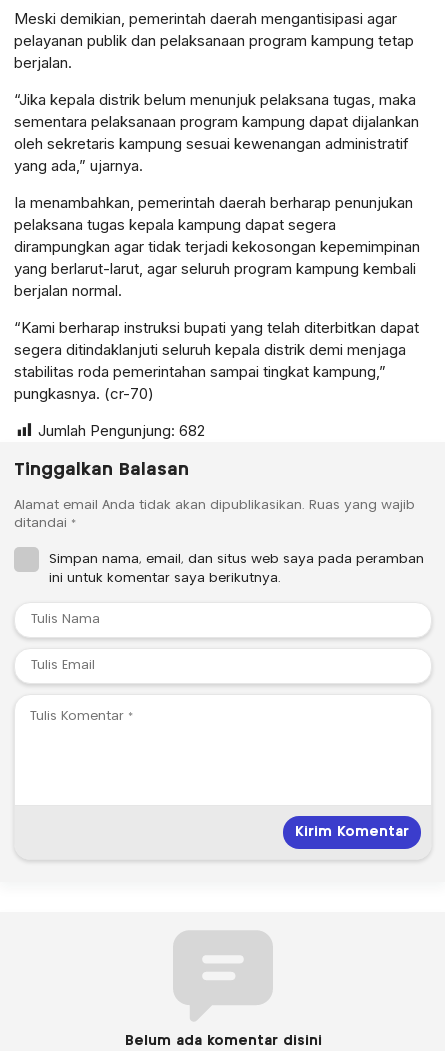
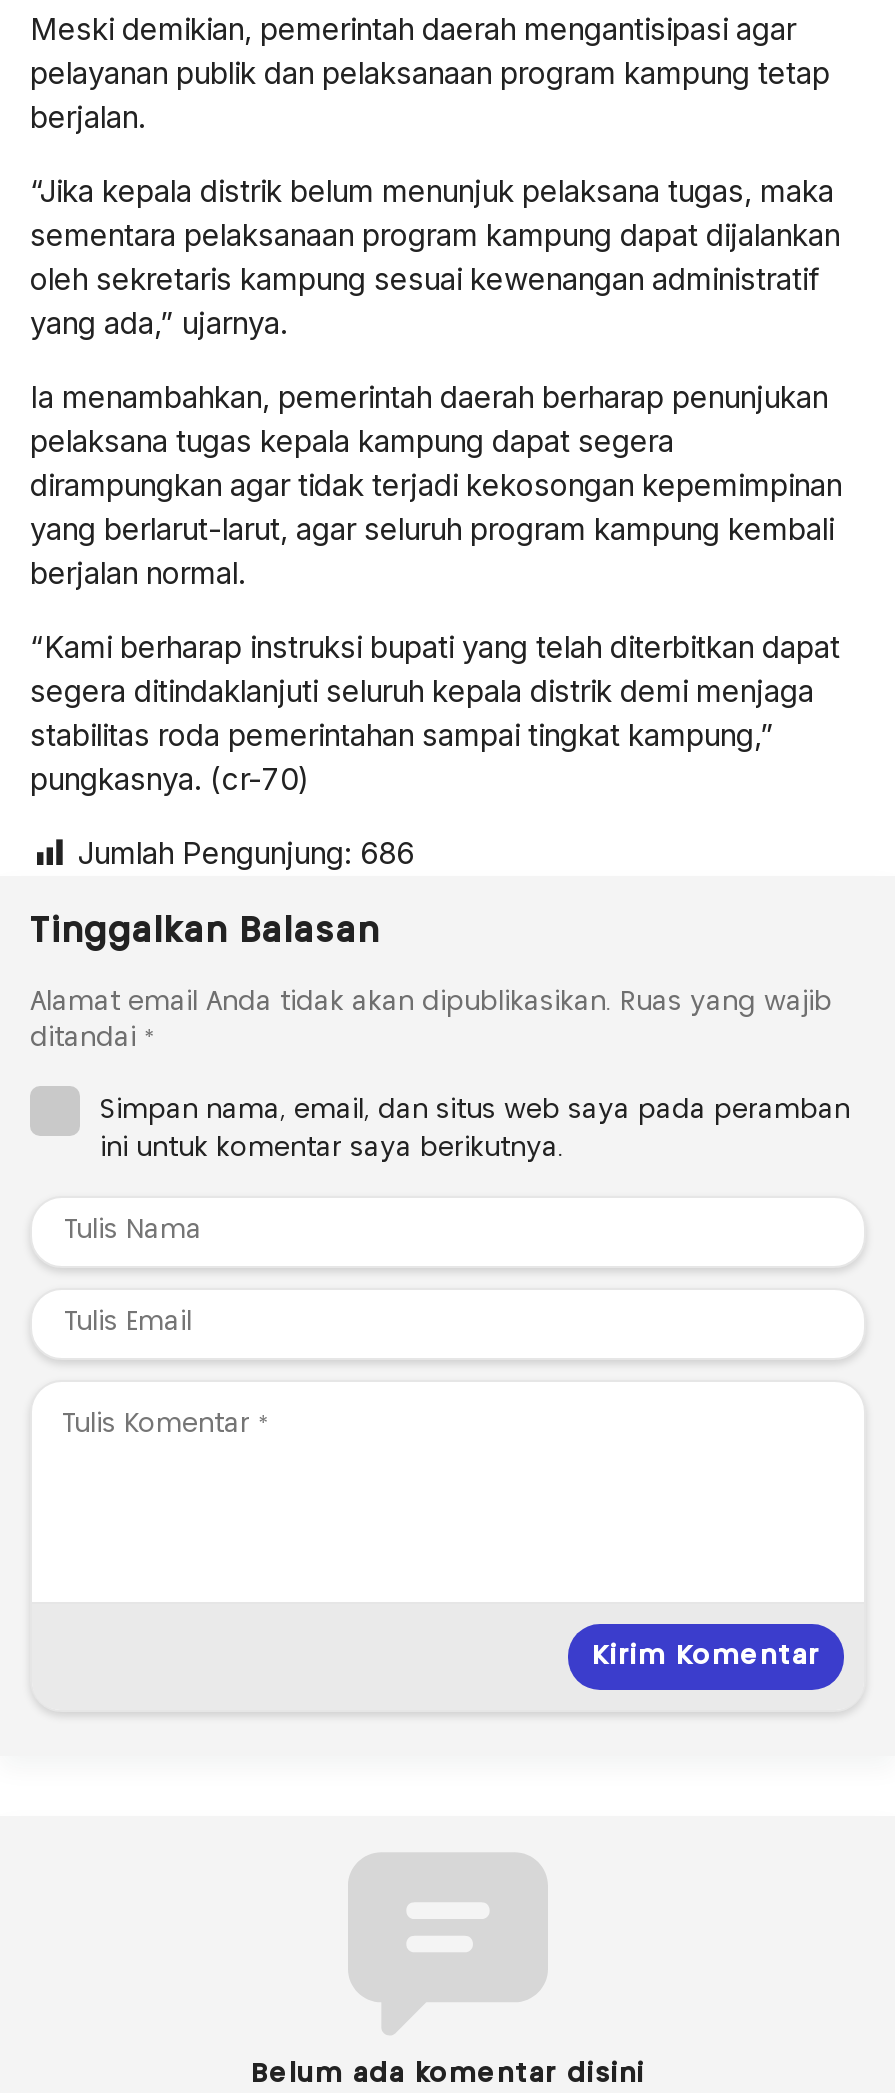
- Jumlah Pengunjung: 682
+ Jumlah Pengunjung: 686
